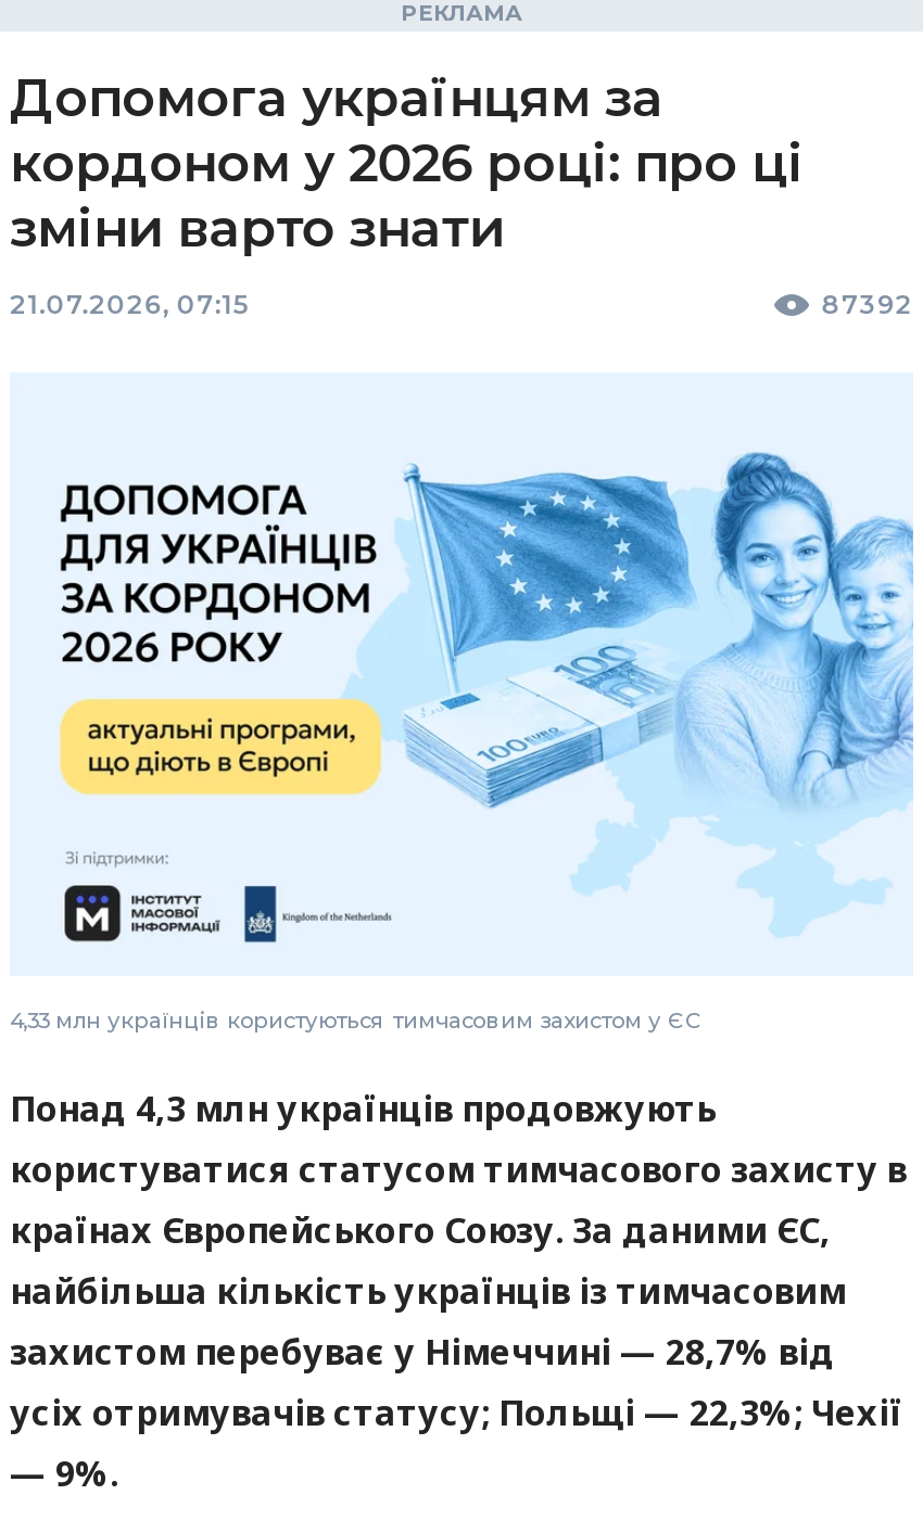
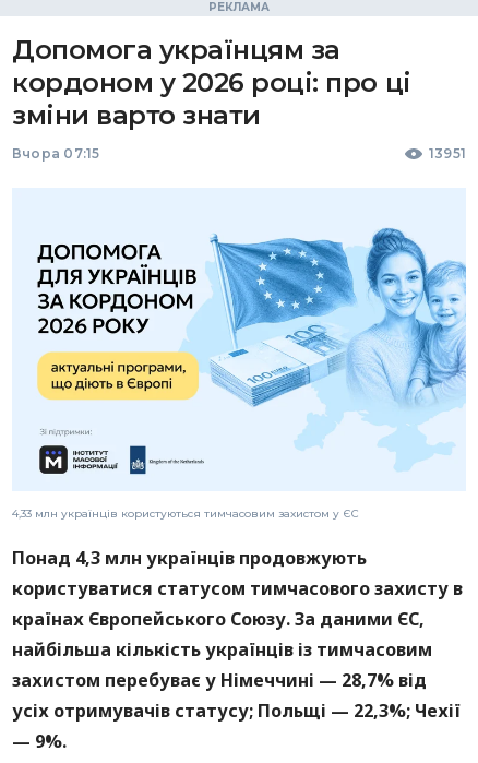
- 21.07.2026, 07:15
- 87392
+ Вчора 07:15
+ 13951
